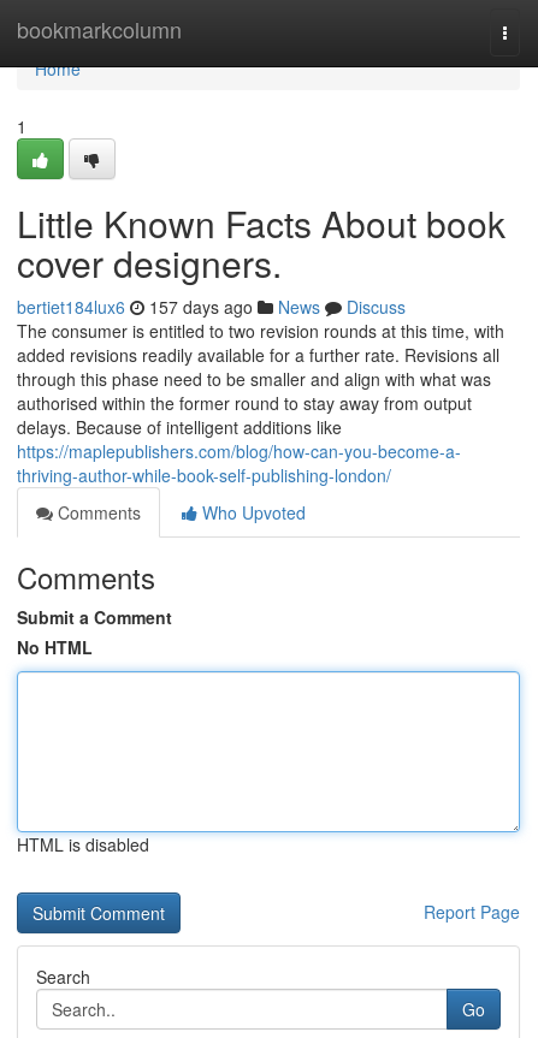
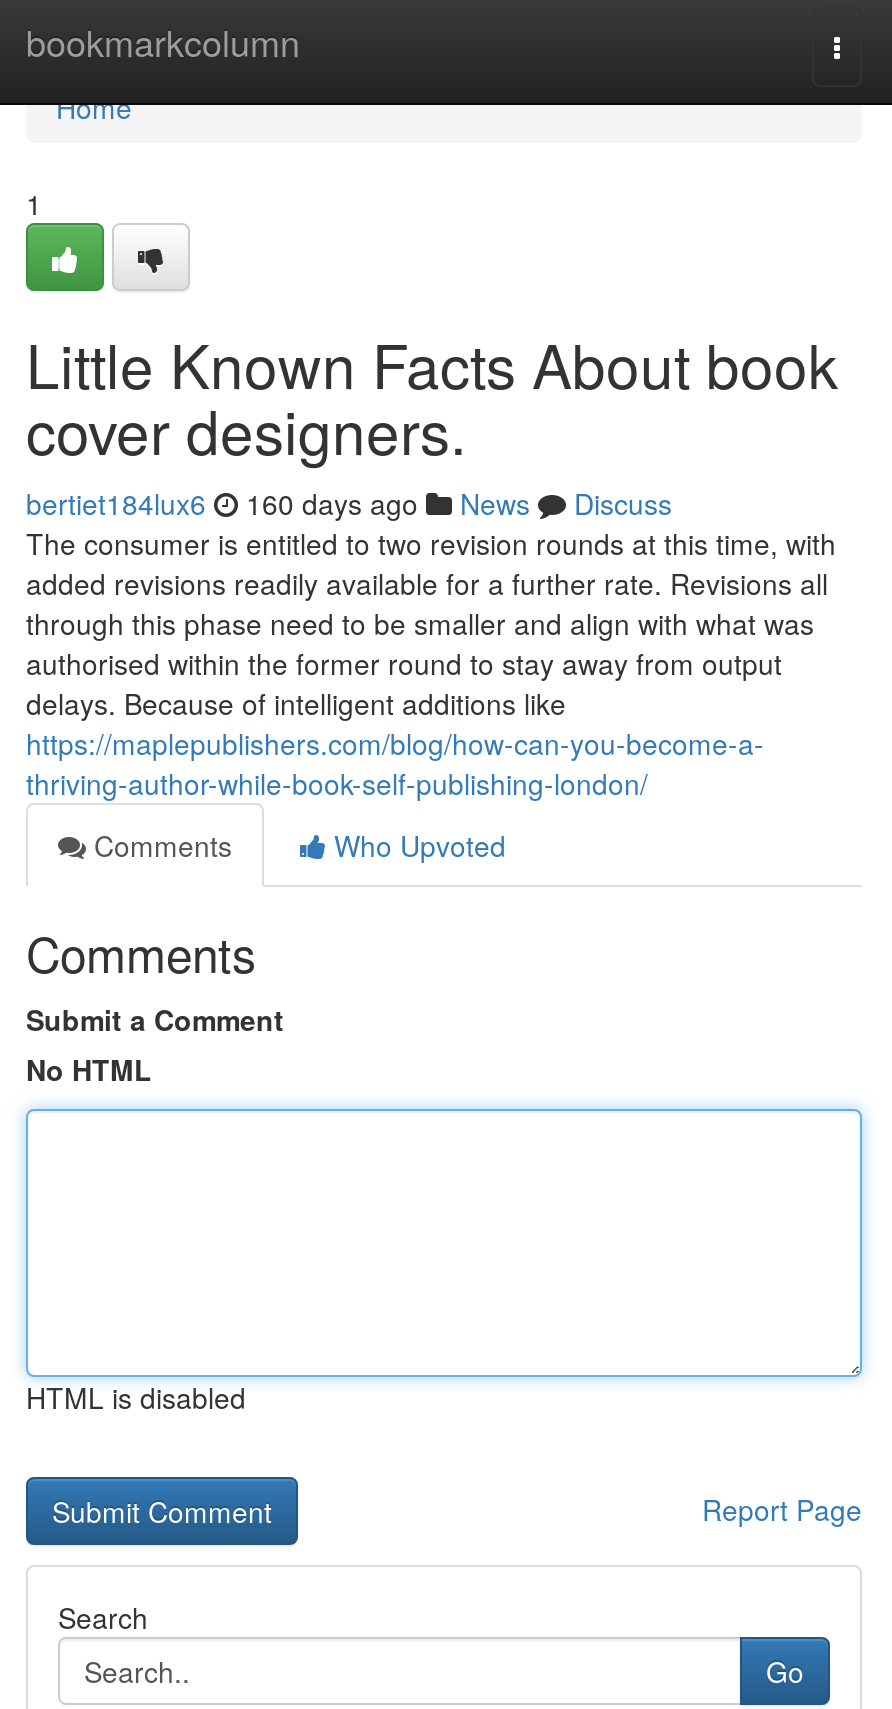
- bertiet184lux6 157 days ago News Discuss
+ bertiet184lux6 160 days ago News Discuss
